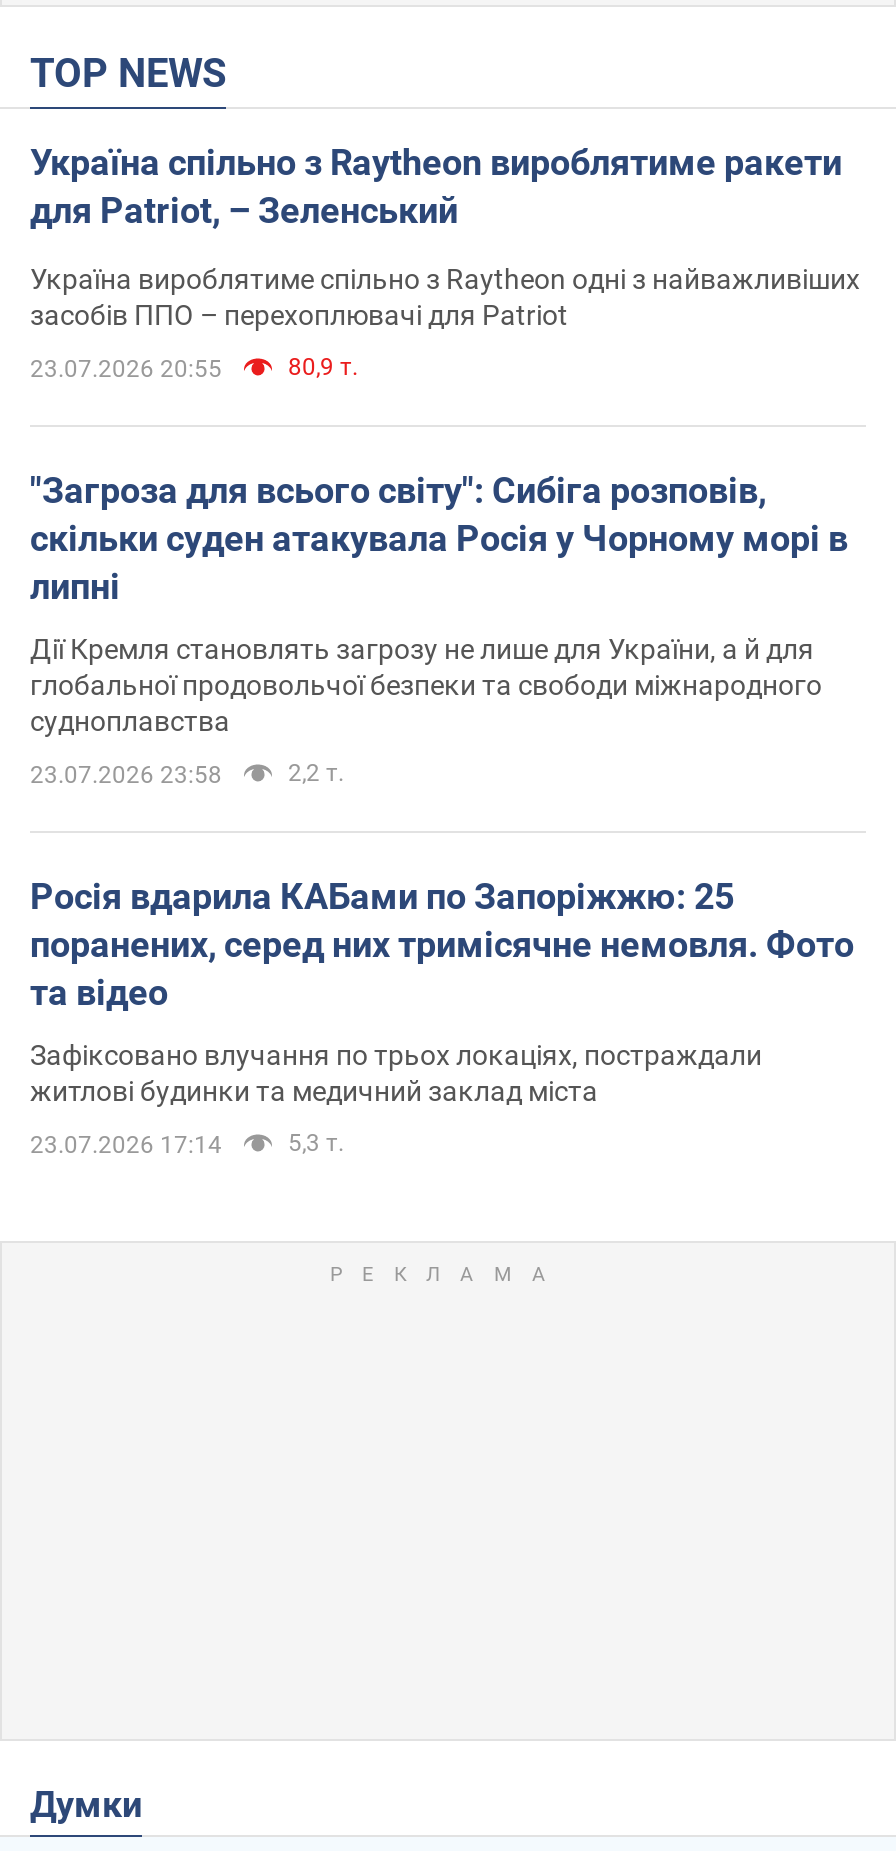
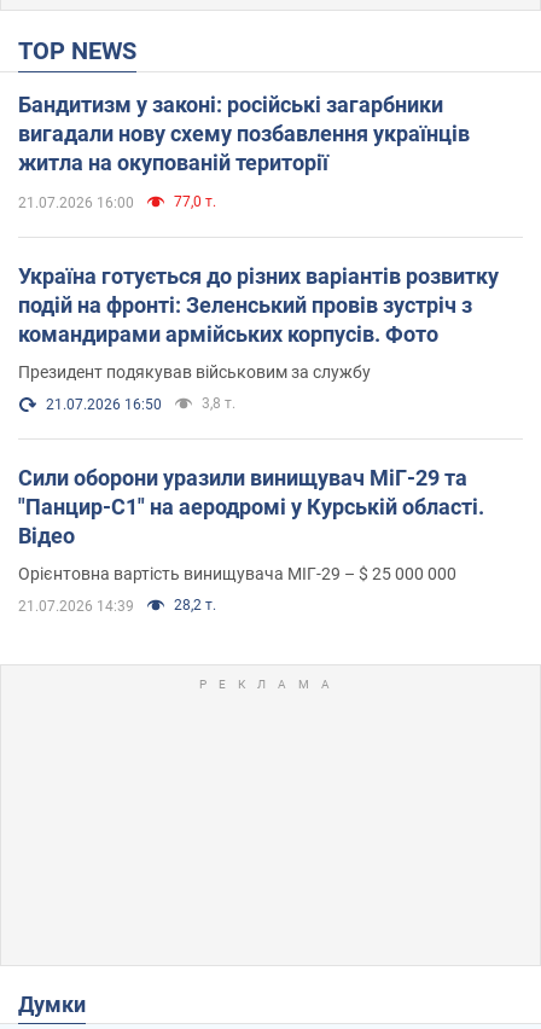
- Україна спільно з Raytheon вироблятиме ракети
- для Patriot, – Зеленський
- Україна вироблятиме спільно з Raytheon одні з найважливіших
- засобів ППО – перехоплювачі для Patriot
- 23.07.2026 20:55
- 80,9 т.
- "Загроза для всього світу": Сибіга розповів,
- скільки суден атакувала Росія у Чорному морі в
- липні
- Дії Кремля становлять загрозу не лише для України, а й для
- глобальної продовольчої безпеки та свободи міжнародного
- судноплавства
- 23.07.2026 23:58
- 2,2 т.
- Росія вдарила КАБами по Запоріжжю: 25
- поранених, серед них тримісячне немовля. Фото
- та відео
- Зафіксовано влучання по трьох локаціях, постраждали
- житлові будинки та медичний заклад міста
- 23.07.2026 17:14
- 5,3 т.
+ Бандитизм у законі: російські загарбники
+ вигадали нову схему позбавлення українців
+ житла на окупованій території
+ 21.07.2026 16:00
+ 77,0 т.
+ Україна готується до різних варіантів розвитку
+ подій на фронті: Зеленський провів зустріч з
+ командирами армійських корпусів. Фото
+ Президент подякував військовим за службу
+ 21.07.2026 16:50
+ 3,8 т.
+ Сили оборони уразили винищувач МіГ-29 та
+ "Панцир-С1" на аеродромі у Курській області.
+ Відео
+ Орієнтовна вартість винищувача МІГ-29 – $ 25 000 000
+ 21.07.2026 14:39
+ 28,2 т.
